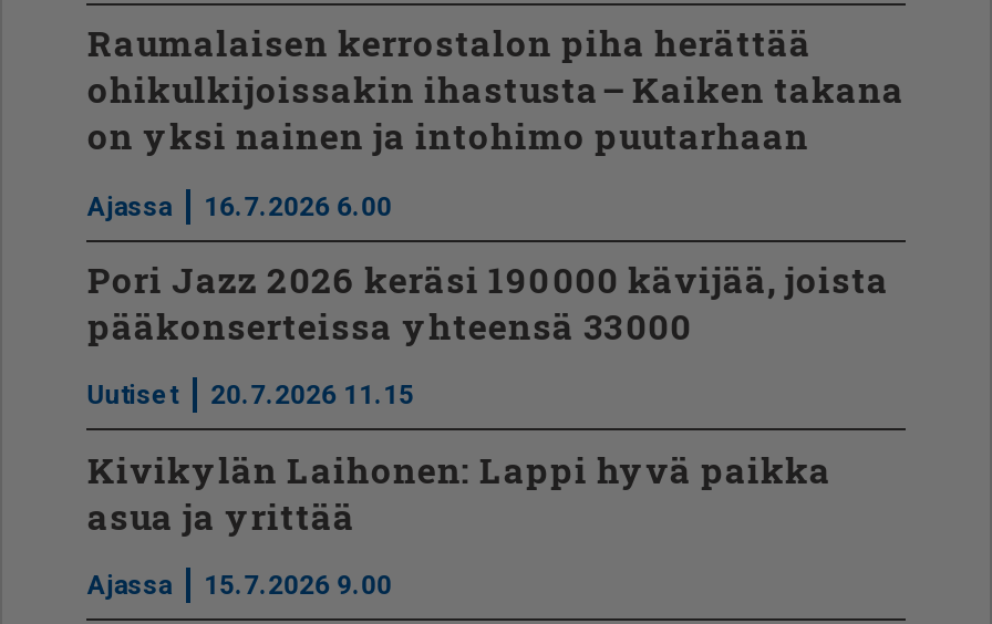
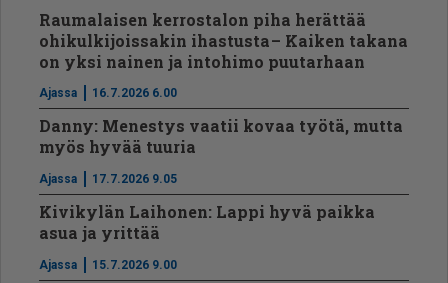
- Pori Jazz 2026 keräsi 190 000 kävijää, joista
- pääkonserteissa yhteensä 33 000
+ Danny: Menestys vaatii kovaa työtä, mutta
+ myös hyvää tuuria

- Uutiset
- 20.7.2026 11.15
+ Ajassa
+ 17.7.2026 9.05
